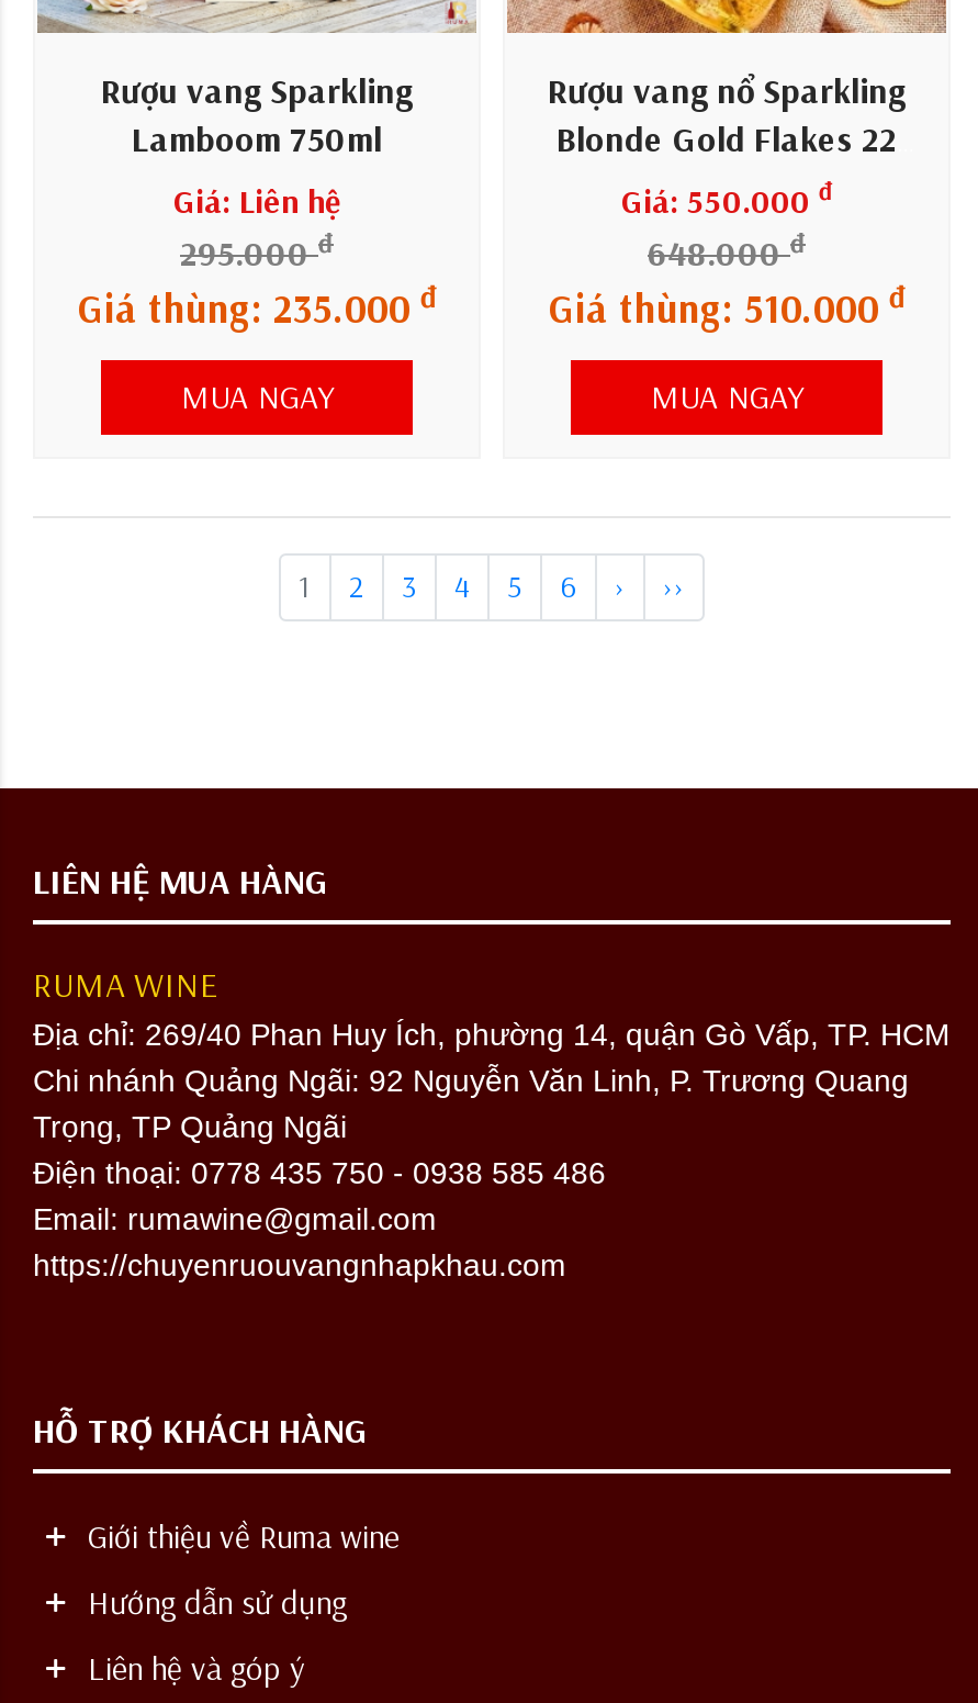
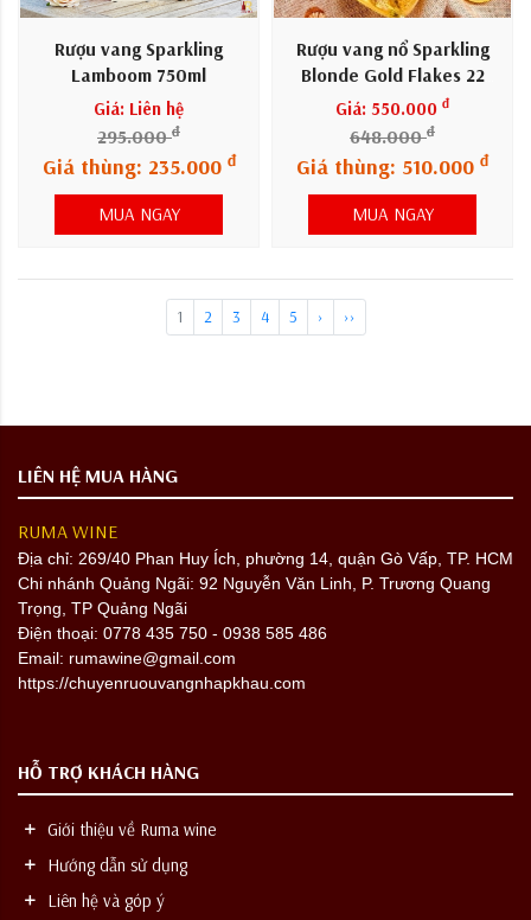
- 6
